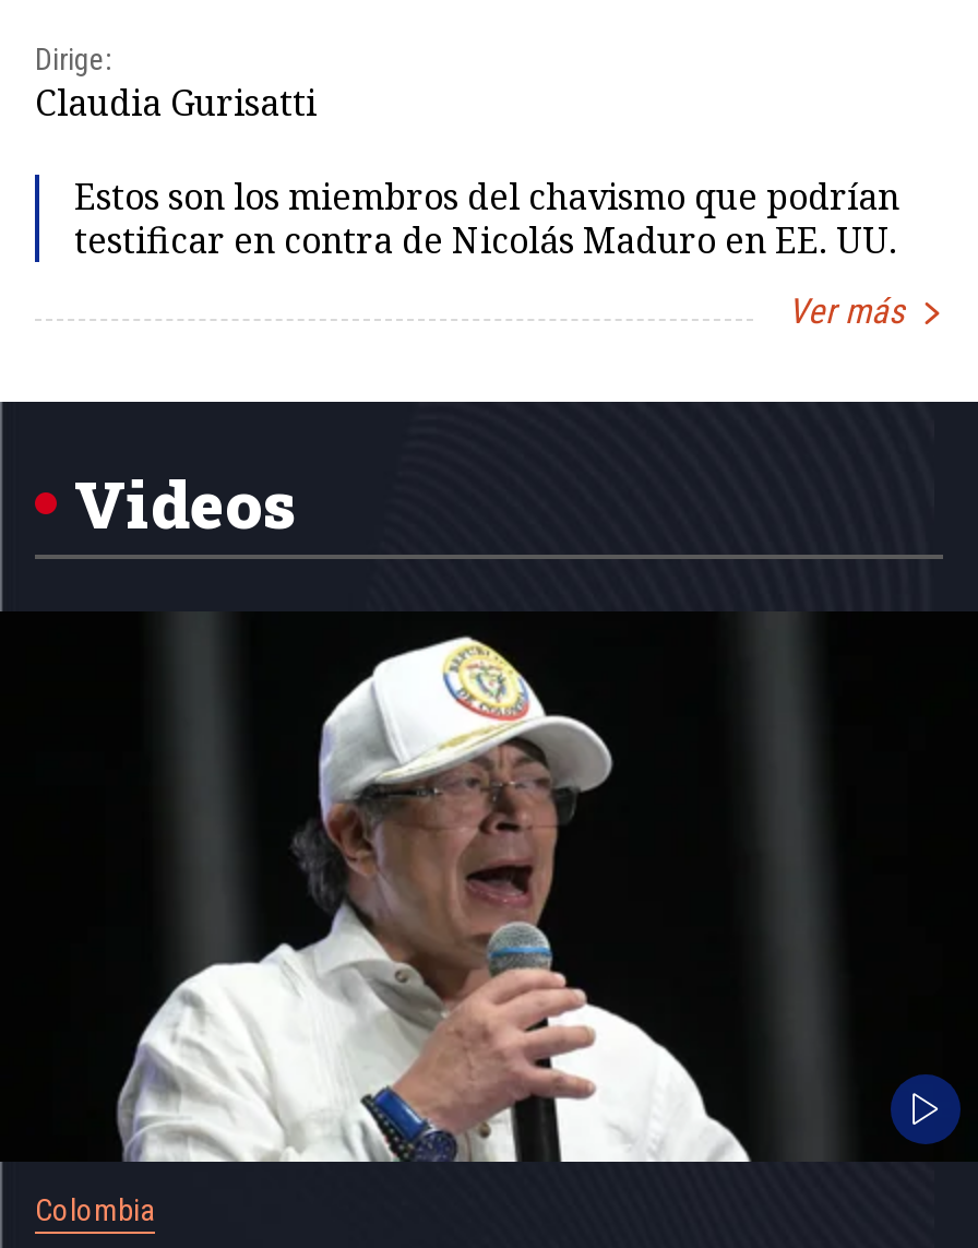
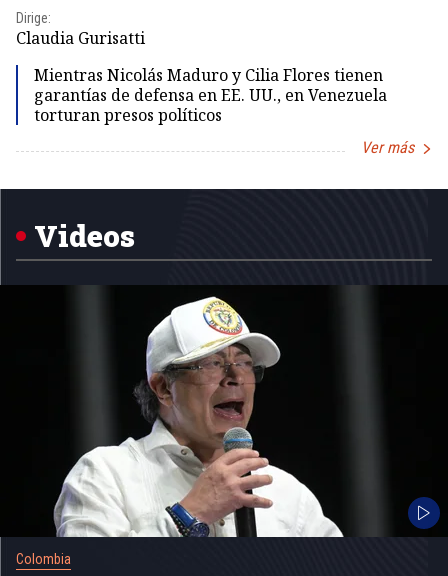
- Estos son los miembros del chavismo que podrían
- testificar en contra de Nicolás Maduro en EE. UU.
+ Mientras Nicolás Maduro y Cilia Flores tienen
+ garantías de defensa en EE. UU., en Venezuela
+ torturan presos políticos
